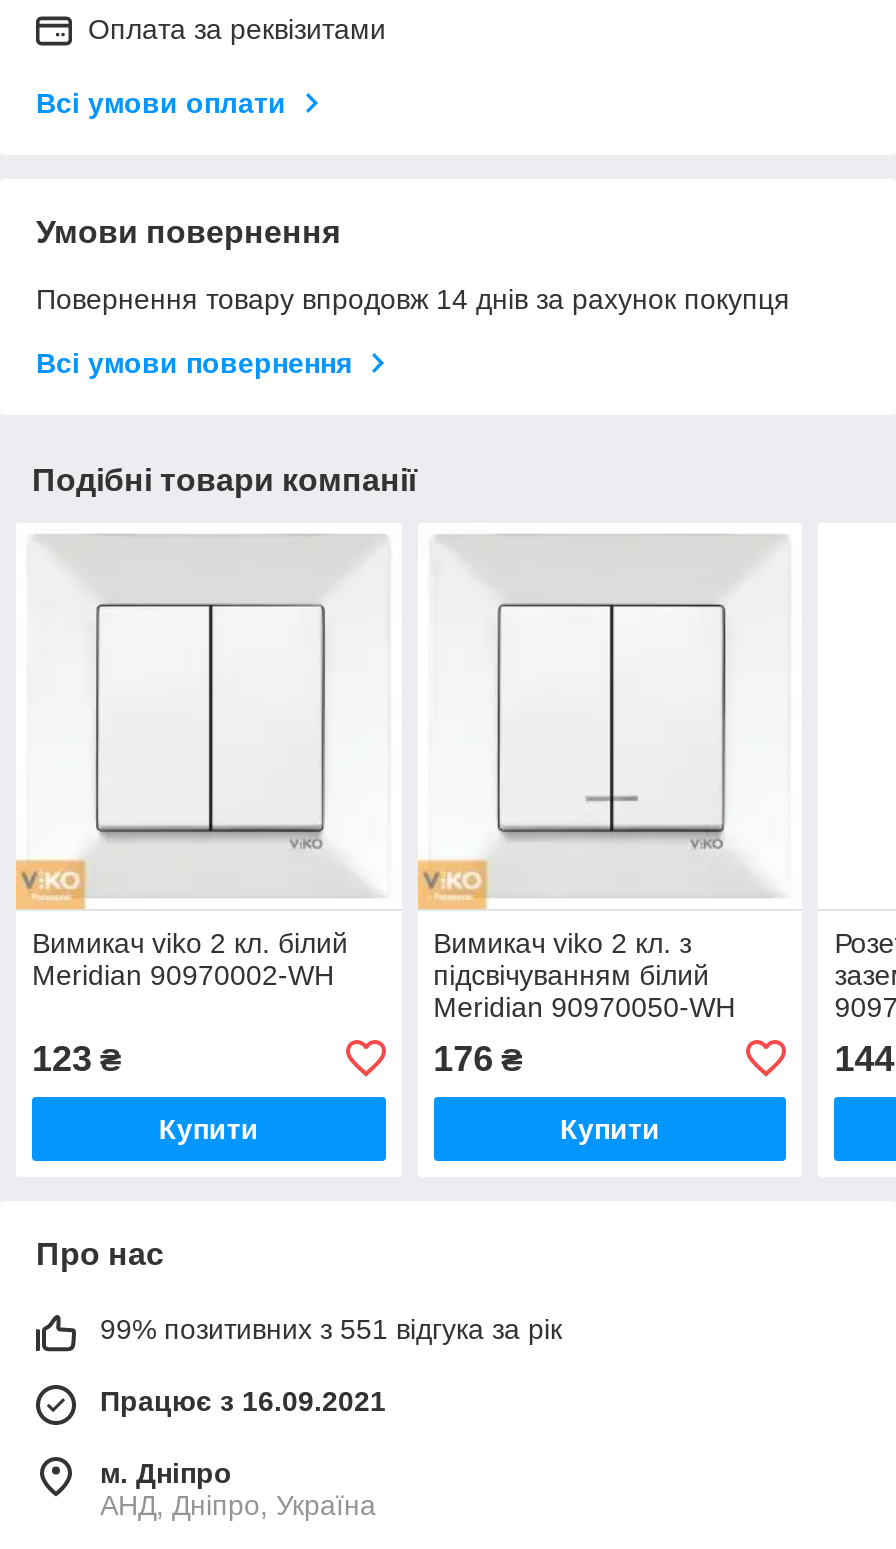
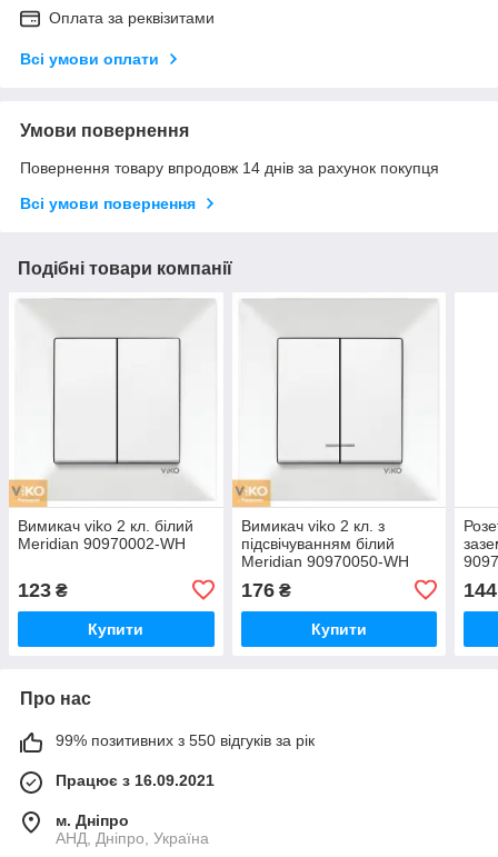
- 99% позитивних з 551 відгука за рік
+ 99% позитивних з 550 відгуків за рік
